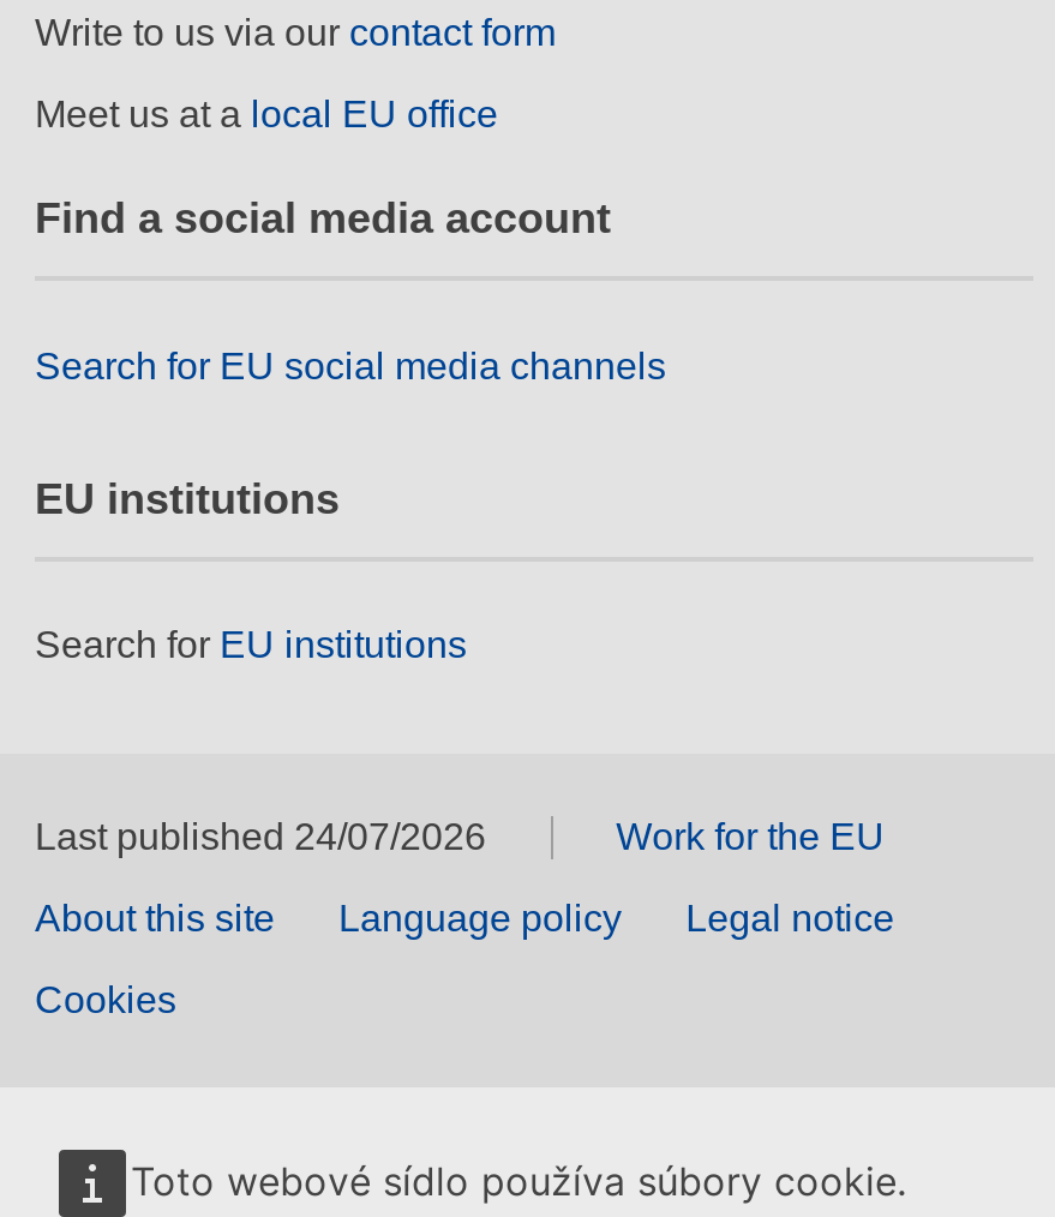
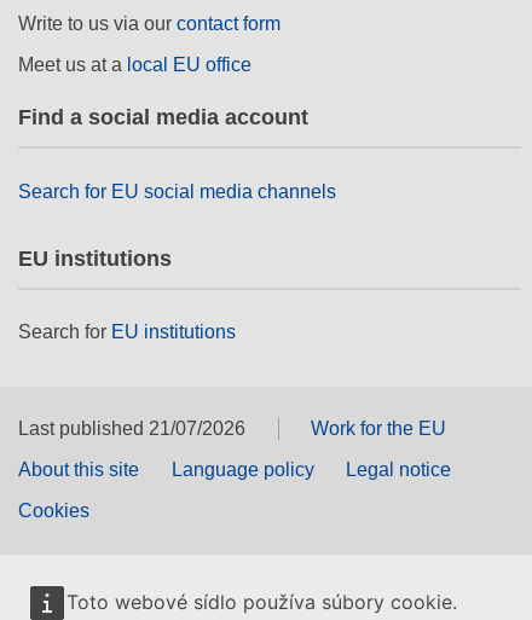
- Last published 24/07/2026
+ Last published 21/07/2026
